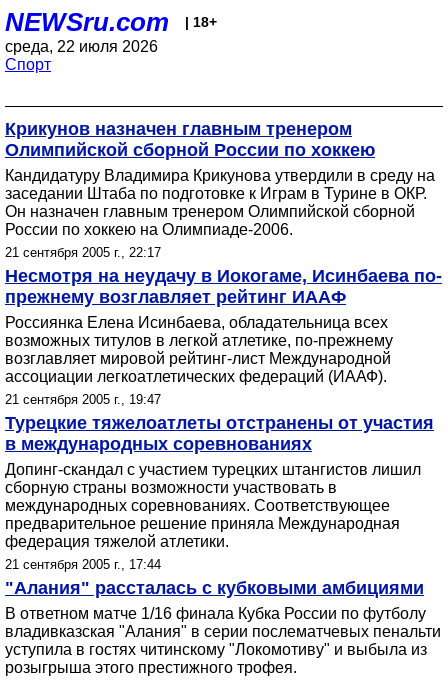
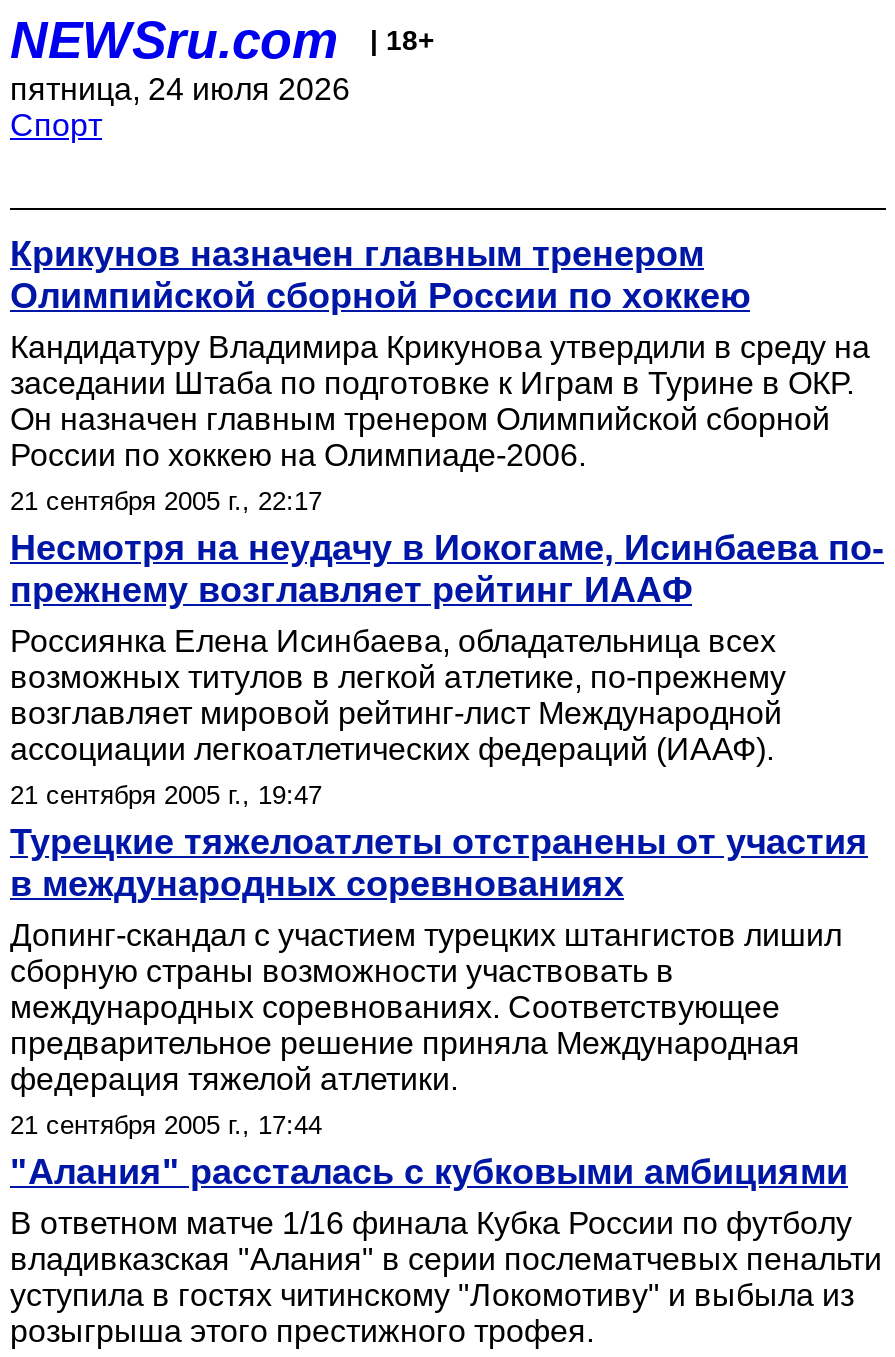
- среда, 22 июля 2026
+ пятница, 24 июля 2026
